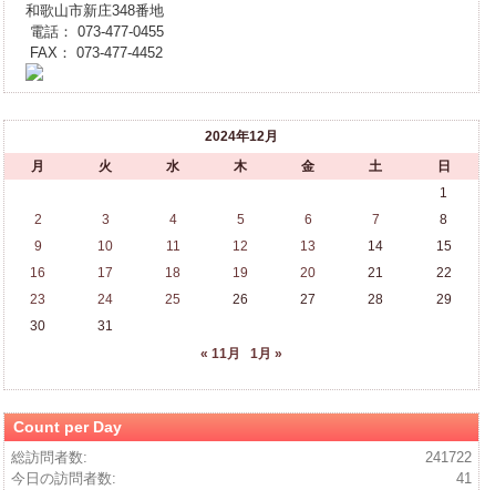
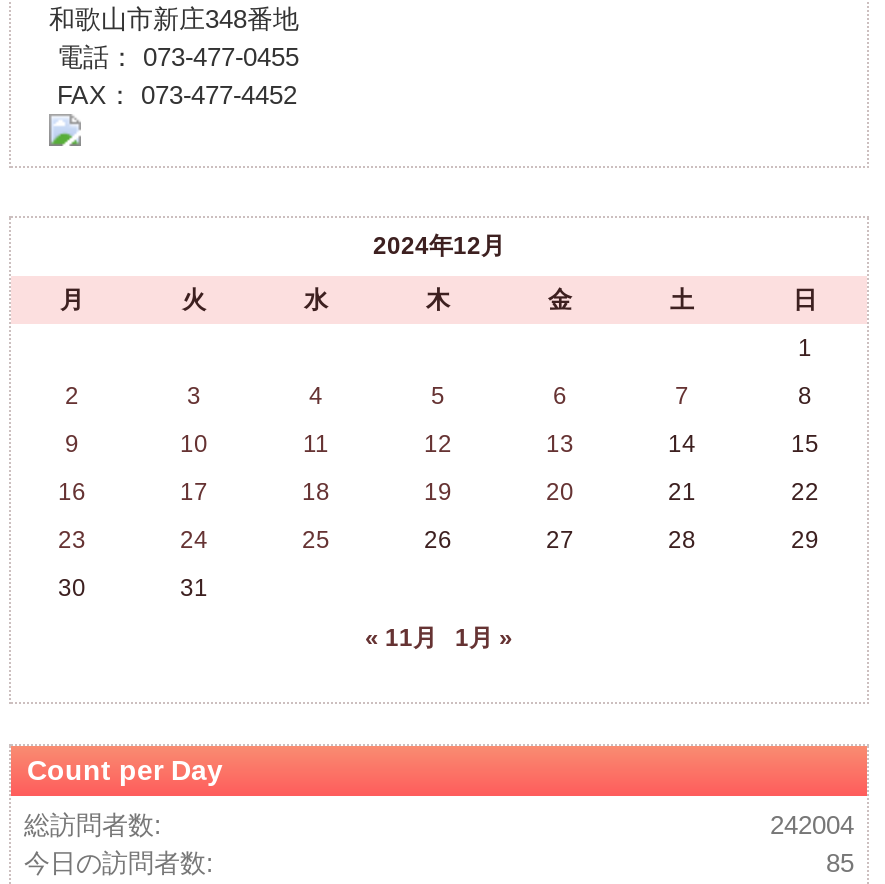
- 241722
+ 242004

- 41
+ 85
